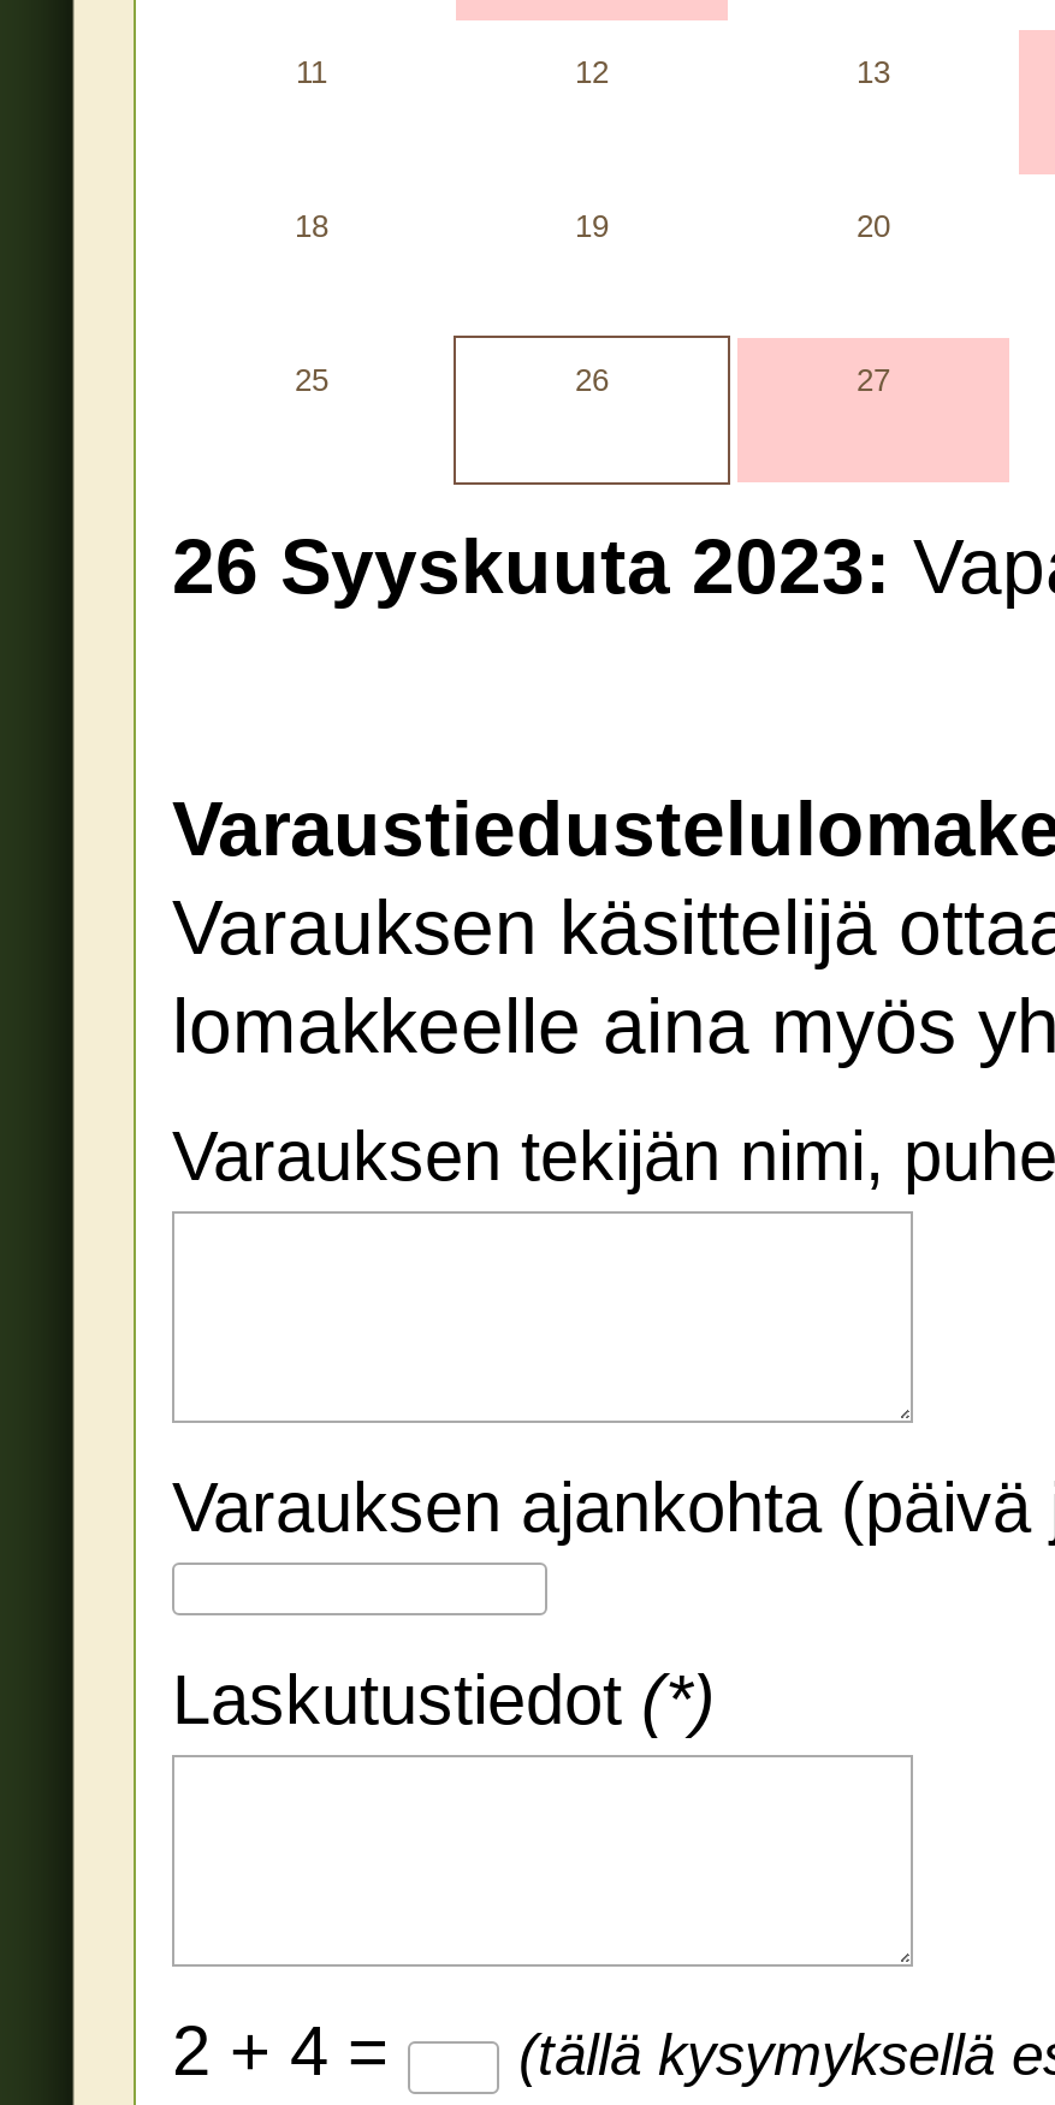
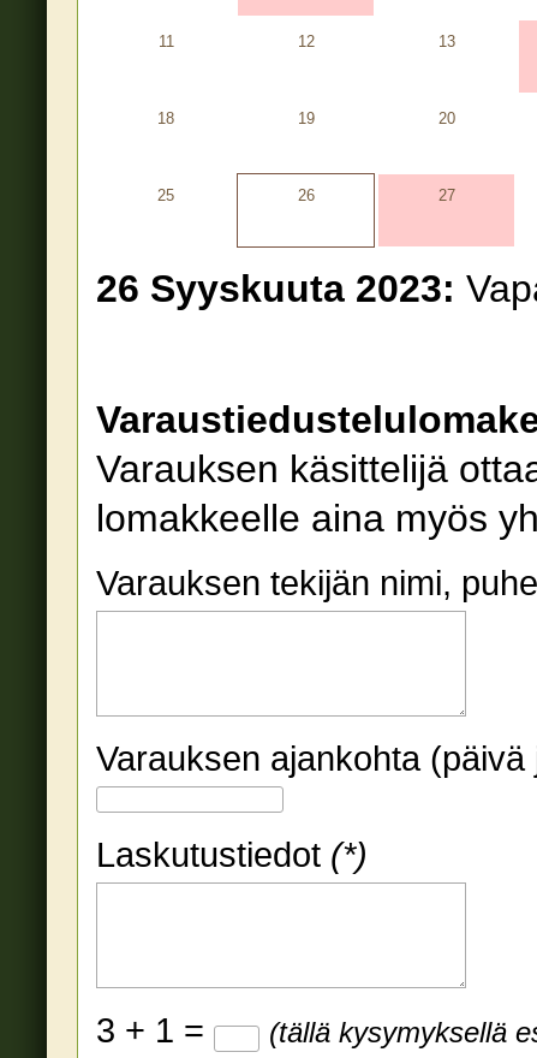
- 2 + 4 =
+ 3 + 1 =
